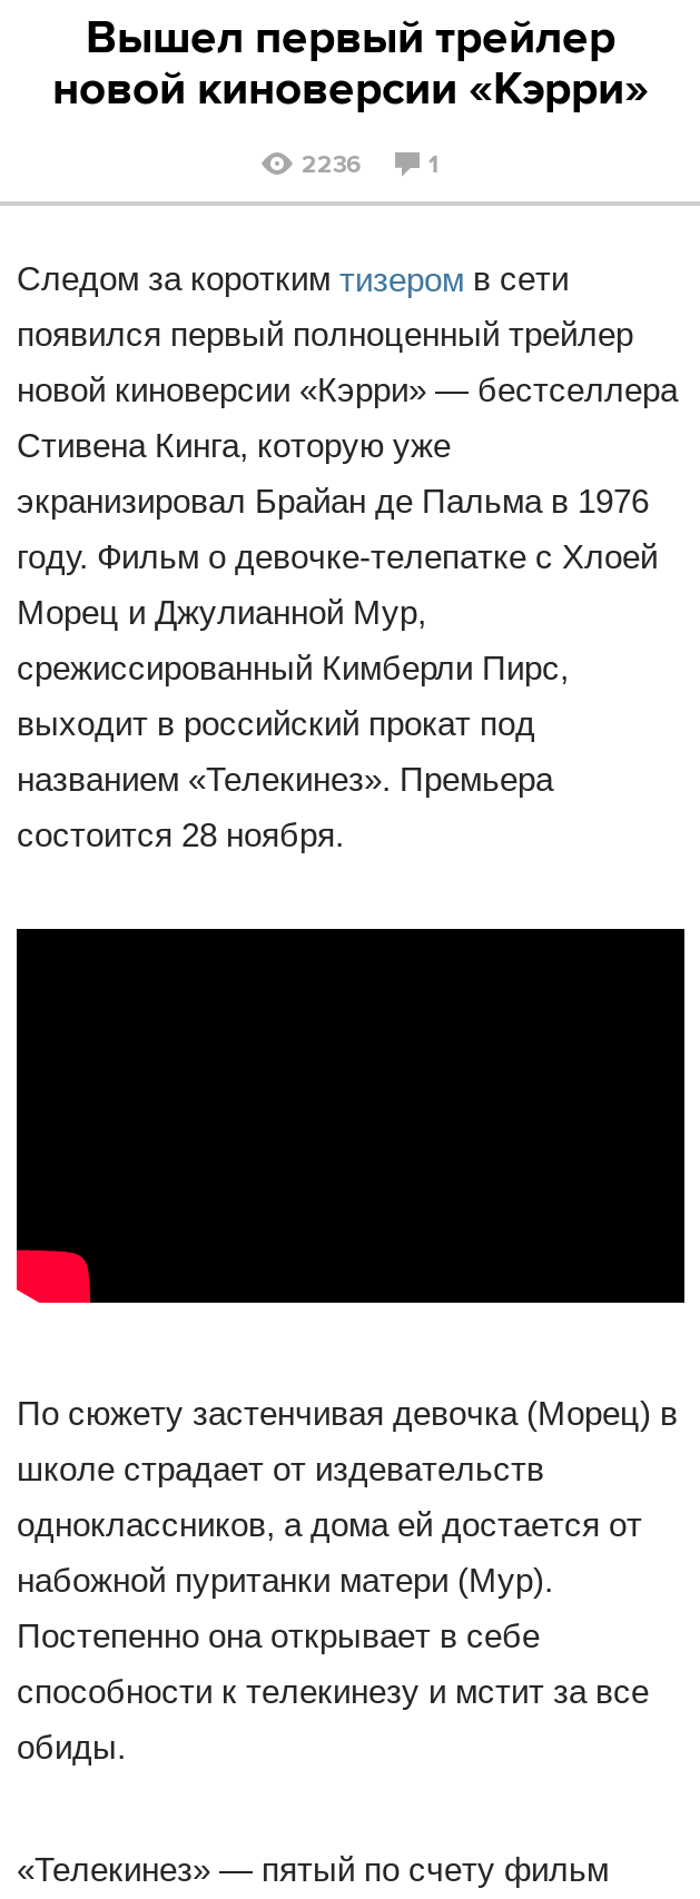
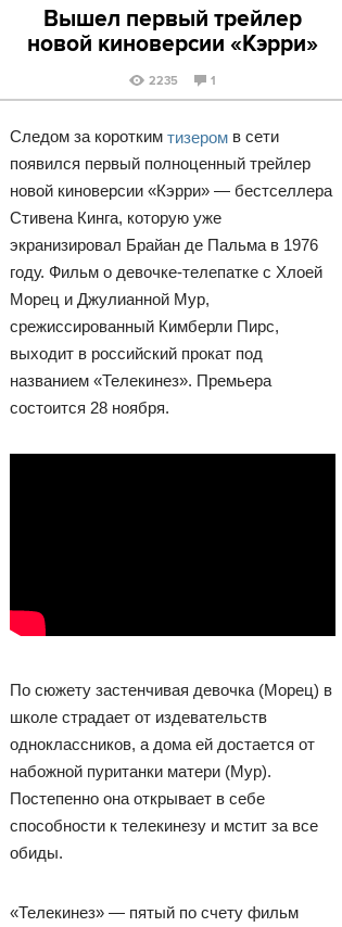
- 2236
+ 2235
